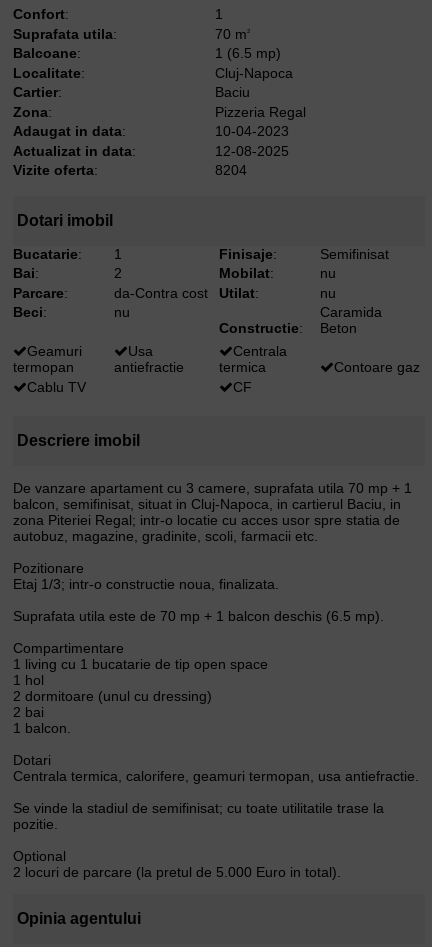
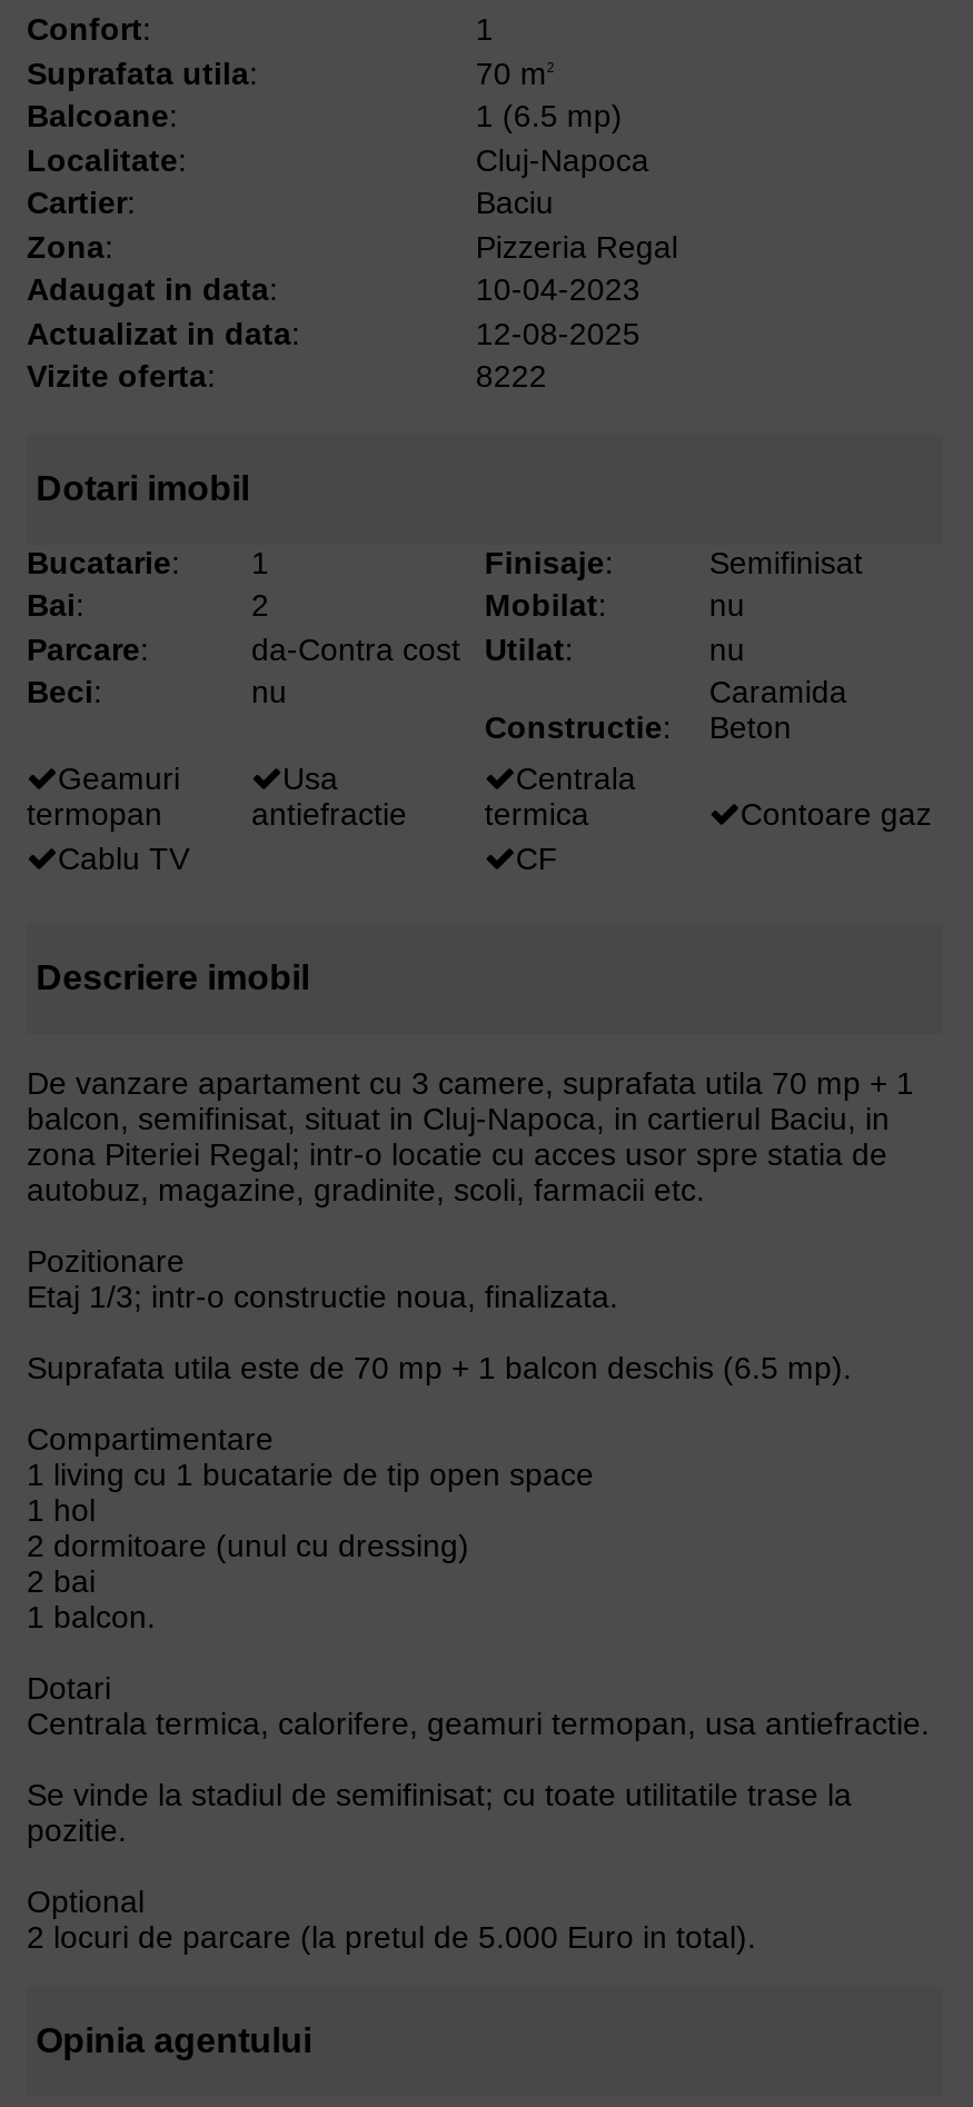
- 8204
+ 8222
